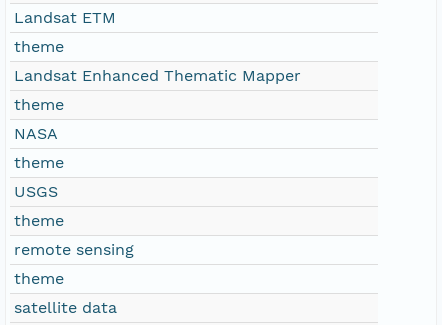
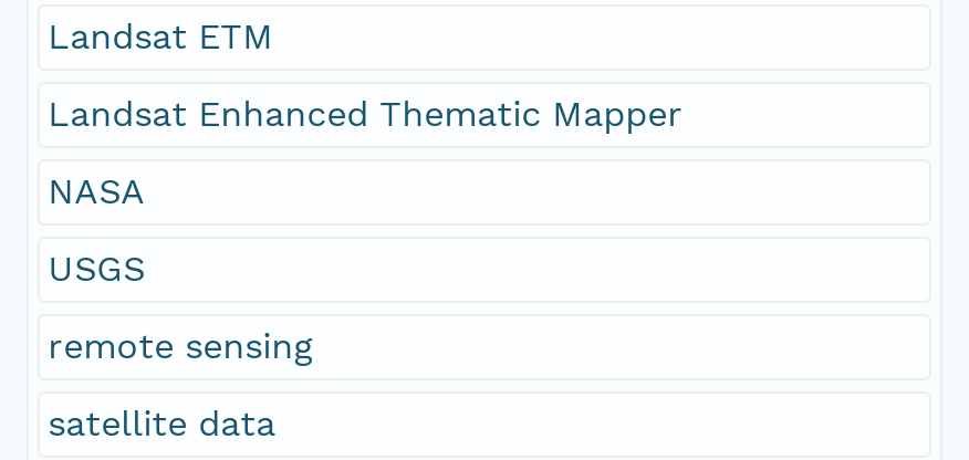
- theme

- theme

- theme

- theme

- theme
